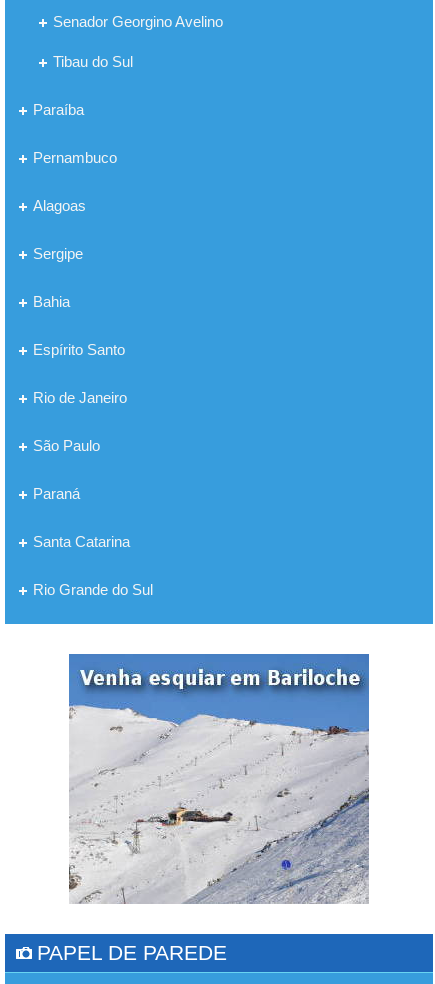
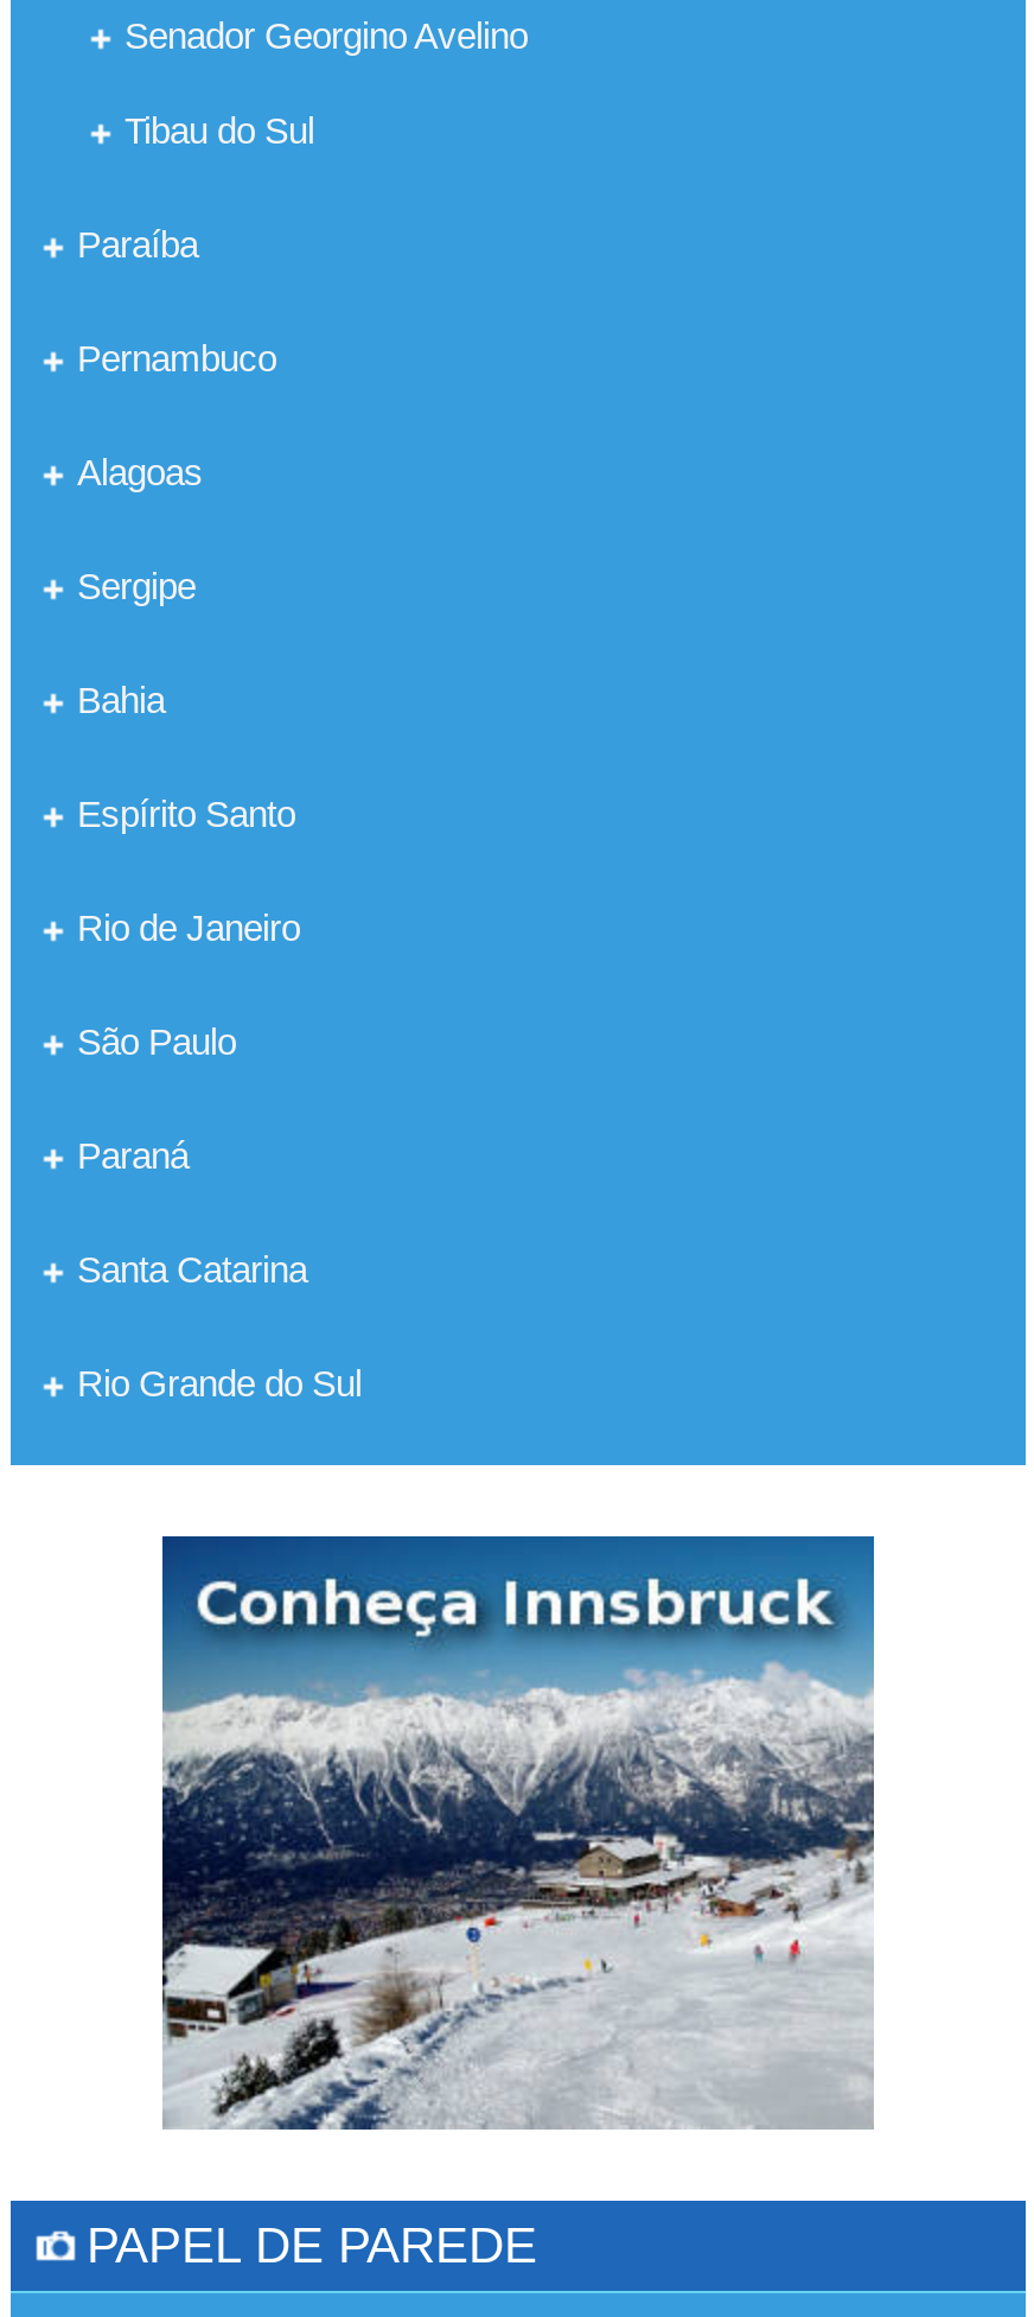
- [image]
+ [image]
